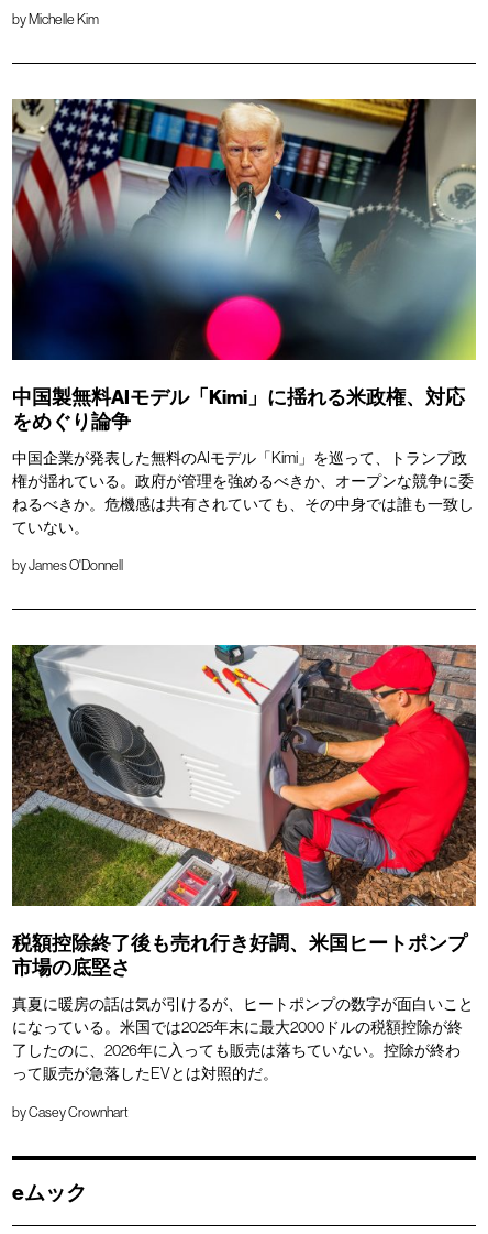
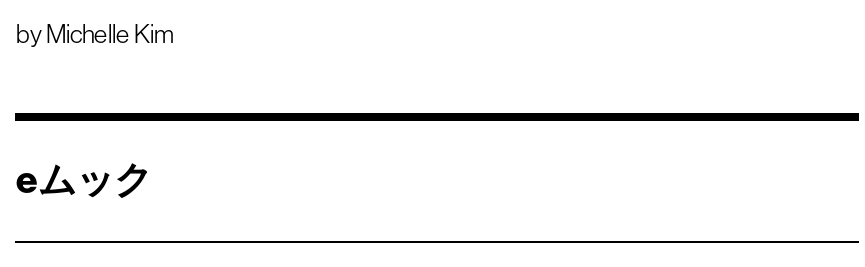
- [image]
- 中国製無料AIモデル「Kimi」に揺れる米政権、対応
- をめぐり論争
- 中国企業が発表した無料のAIモデル「Kimi」を巡って、トランプ政
- 権が揺れている。政府が管理を強めるべきか、オープンな競争に委
- ねるべきか。危機感は共有されていても、その中身では誰も一致し
- ていない。
- byJames O'Donnell

- [image]
- 税額控除終了後も売れ行き好調、米国ヒートポンプ
- 市場の底堅さ
- 真夏に暖房の話は気が引けるが、ヒートポンプの数字が面白いこと
- になっている。米国では2025年末に最大2000ドルの税額控除が終
- 了したのに、2026年に入っても販売は落ちていない。控除が終わ
- って販売が急落したEVとは対照的だ。
- byCasey Crownhart
